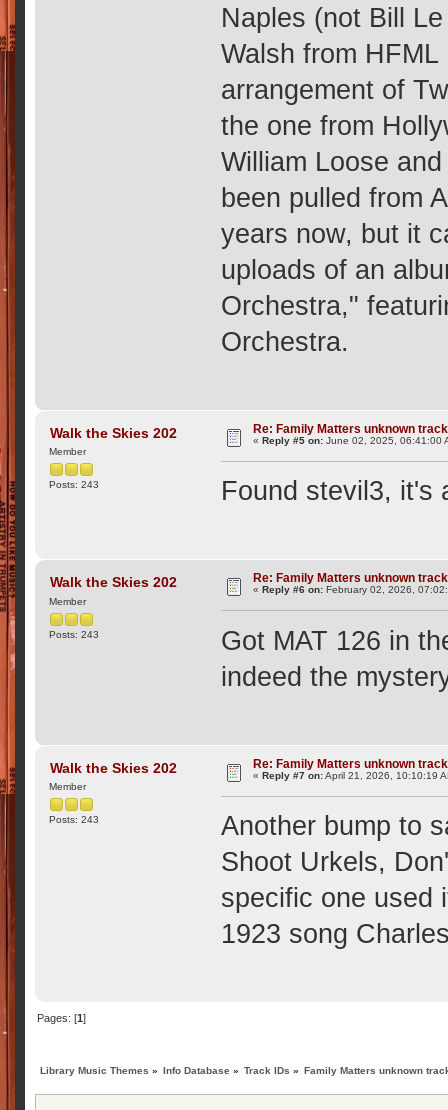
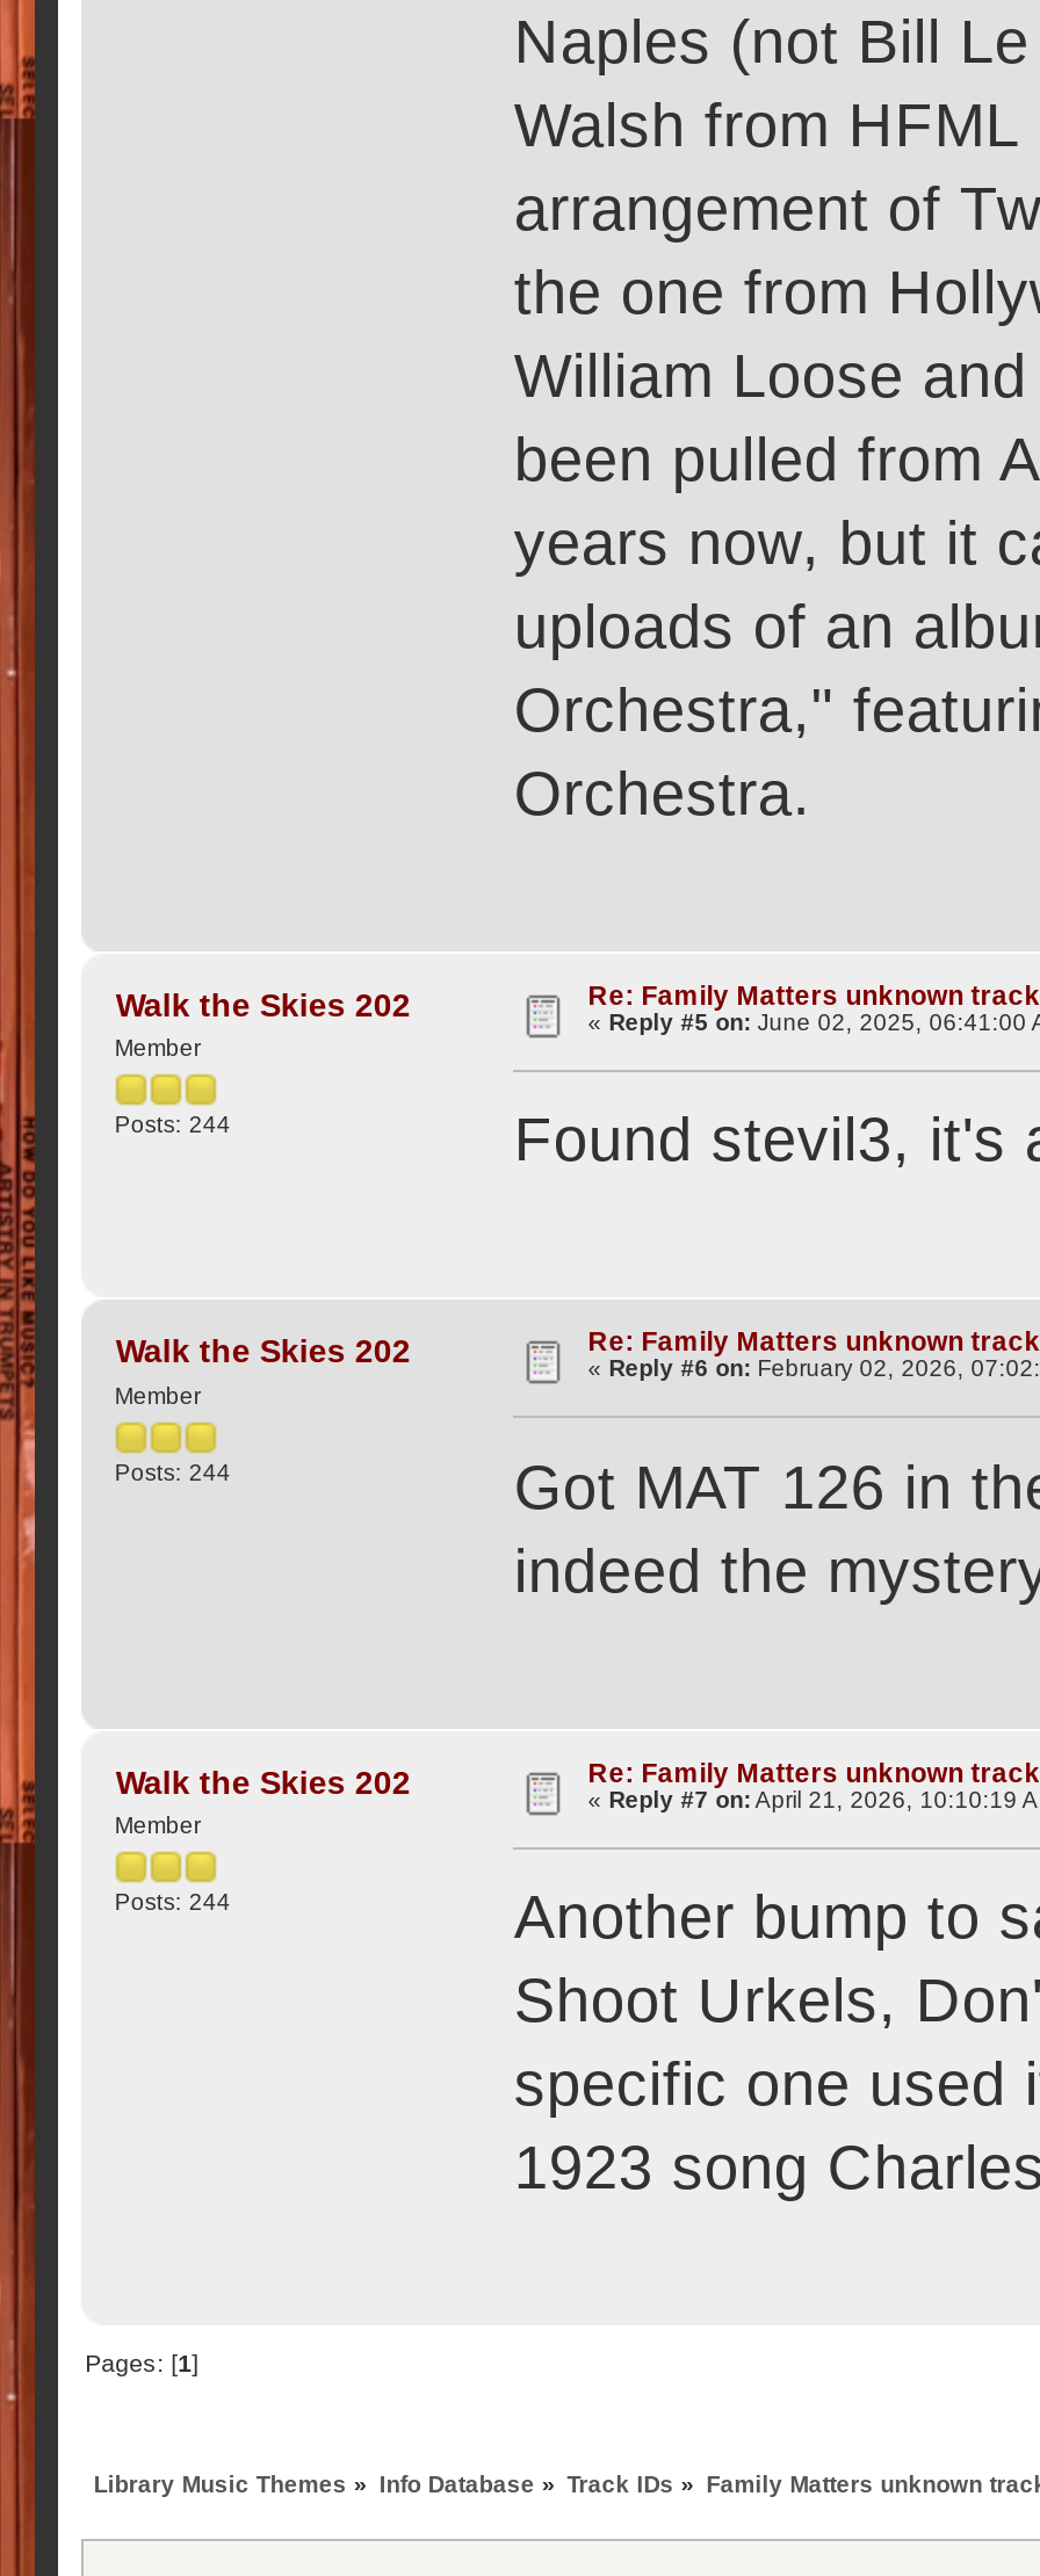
- Posts: 243
+ Posts: 244

- Posts: 243
+ Posts: 244

- Posts: 243
+ Posts: 244
